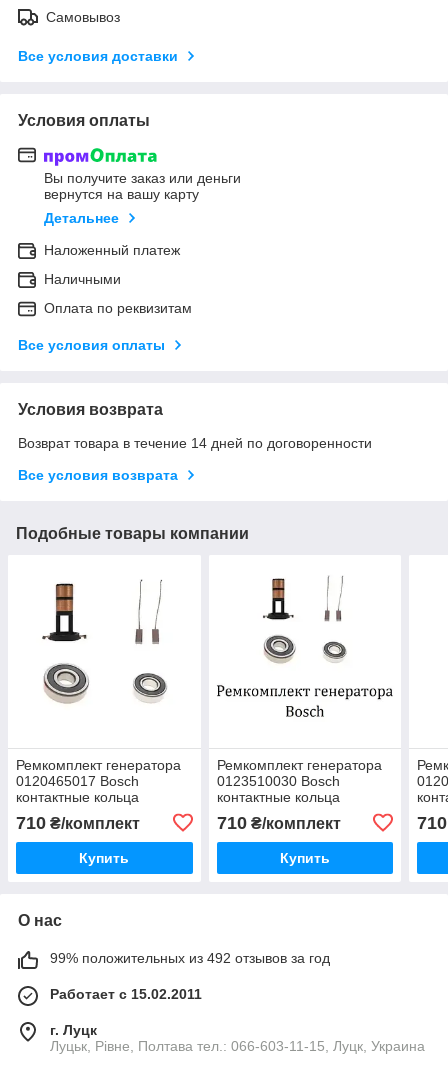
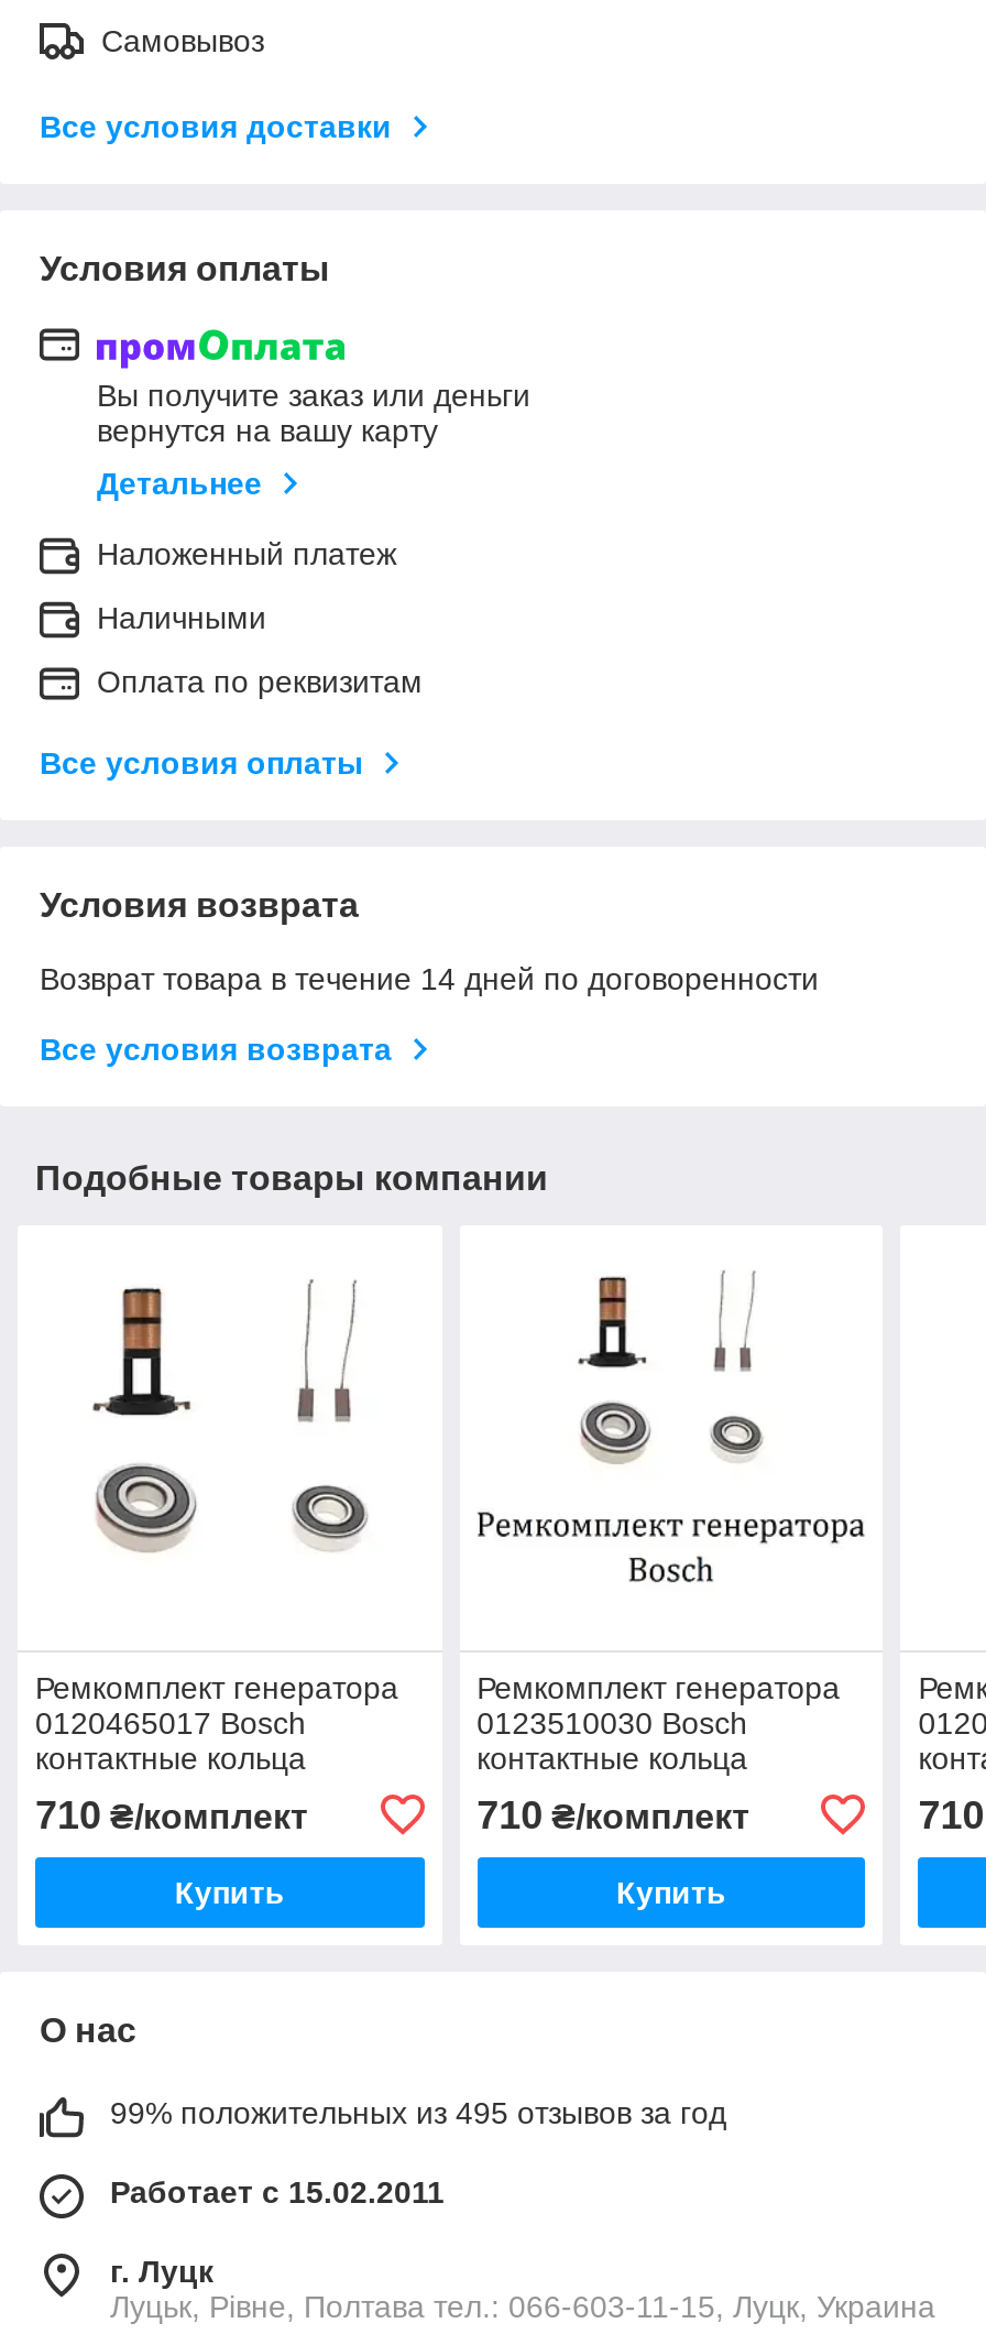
- 99% положительных из 492 отзывов за год
+ 99% положительных из 495 отзывов за год
